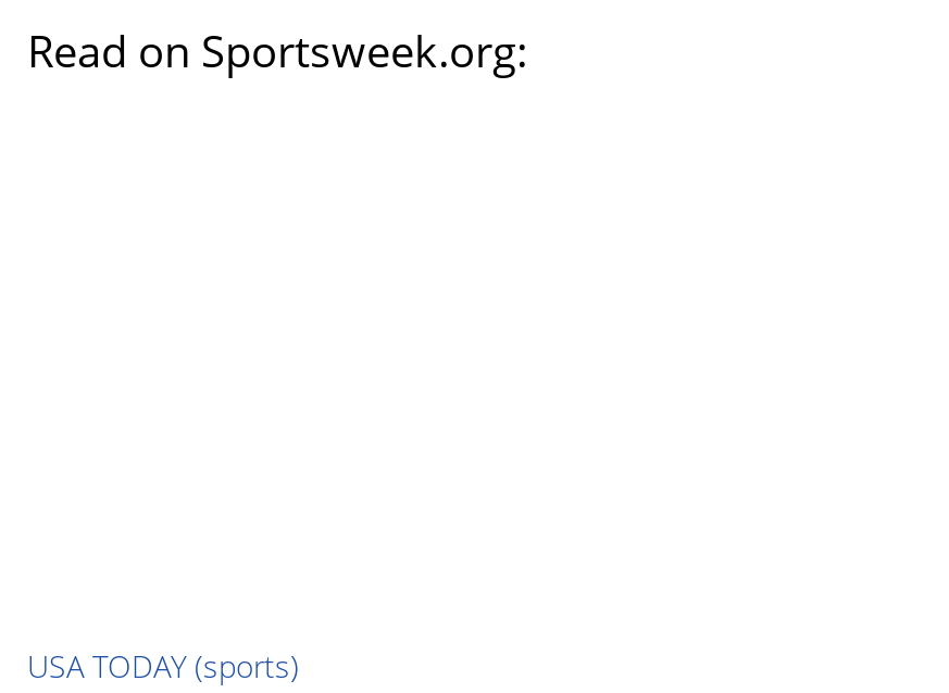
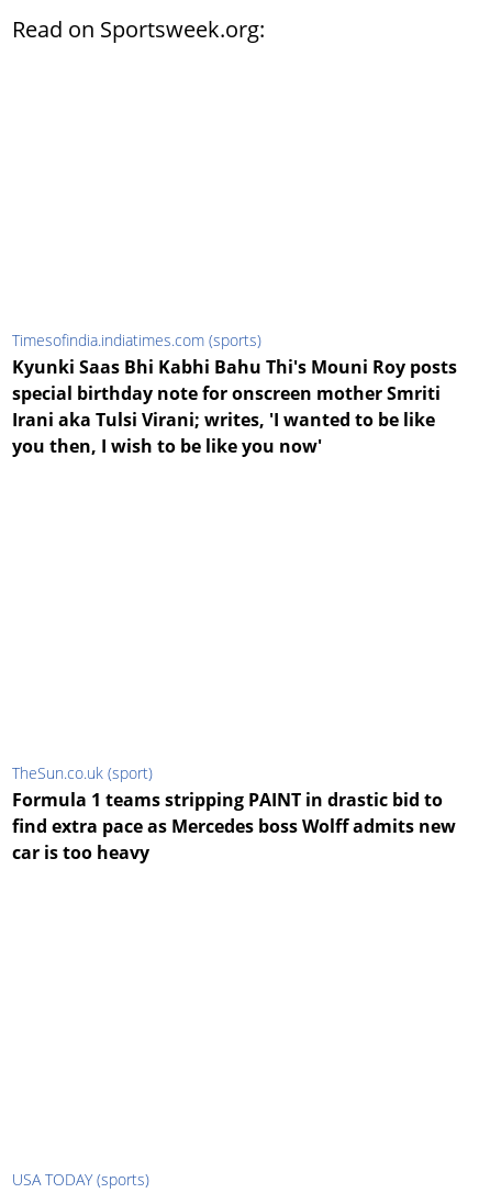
+ Timesofindia.indiatimes.com (sports)
+ Kyunki Saas Bhi Kabhi Bahu Thi's Mouni Roy posts
+ special birthday note for onscreen mother Smriti
+ Irani aka Tulsi Virani; writes, 'I wanted to be like
+ you then, I wish to be like you now'

+ TheSun.co.uk (sport)
+ Formula 1 teams stripping PAINT in drastic bid to
+ find extra pace as Mercedes boss Wolff admits new
+ car is too heavy
